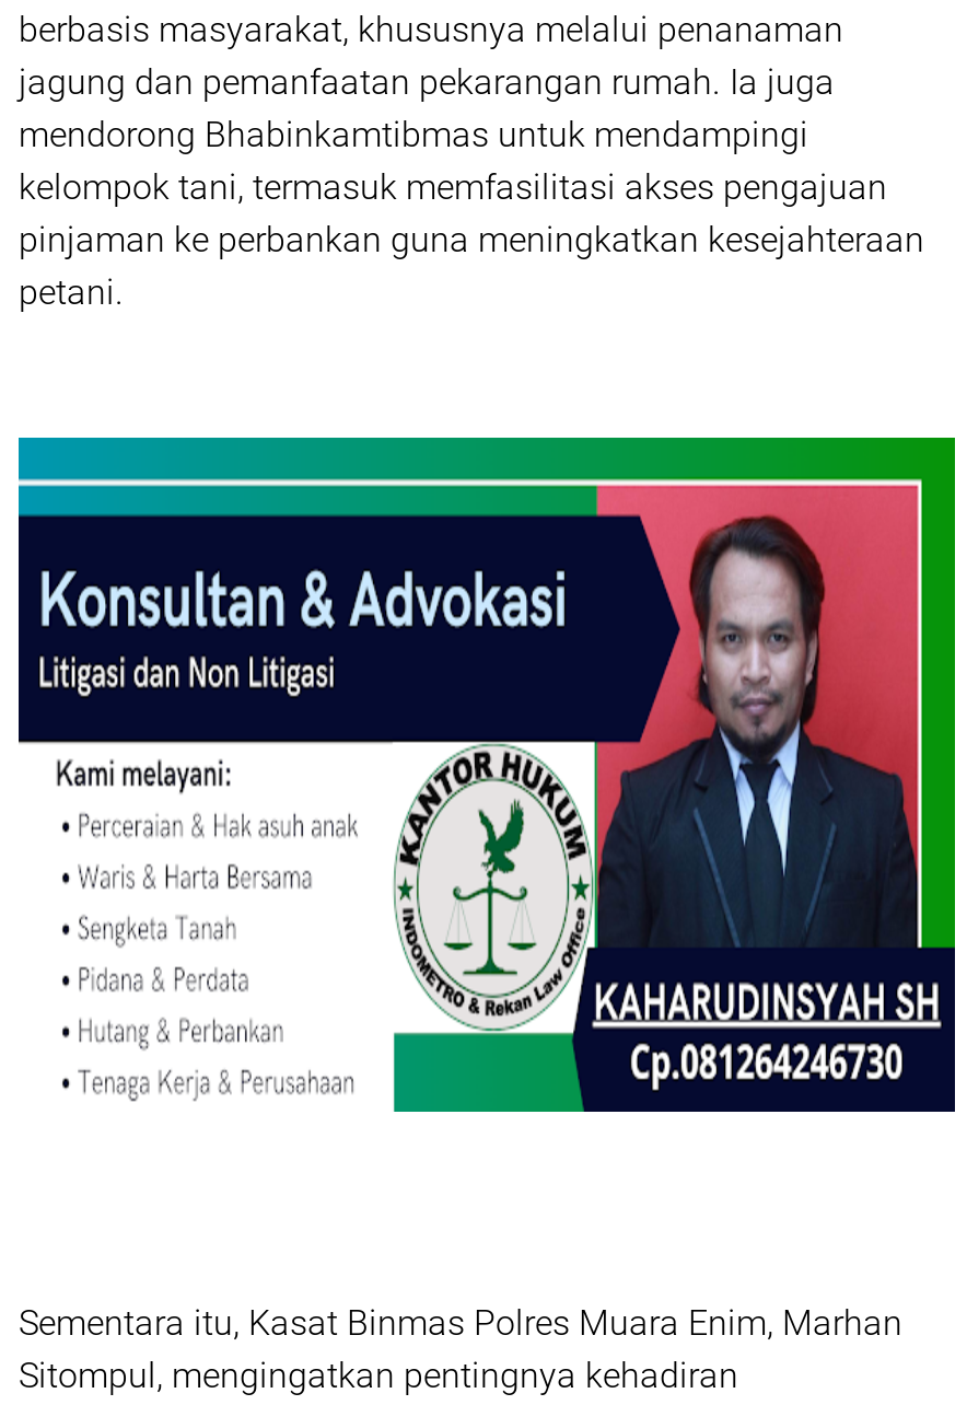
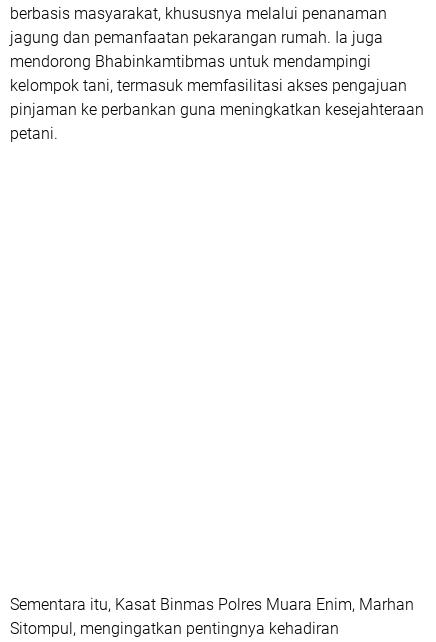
- [image]
